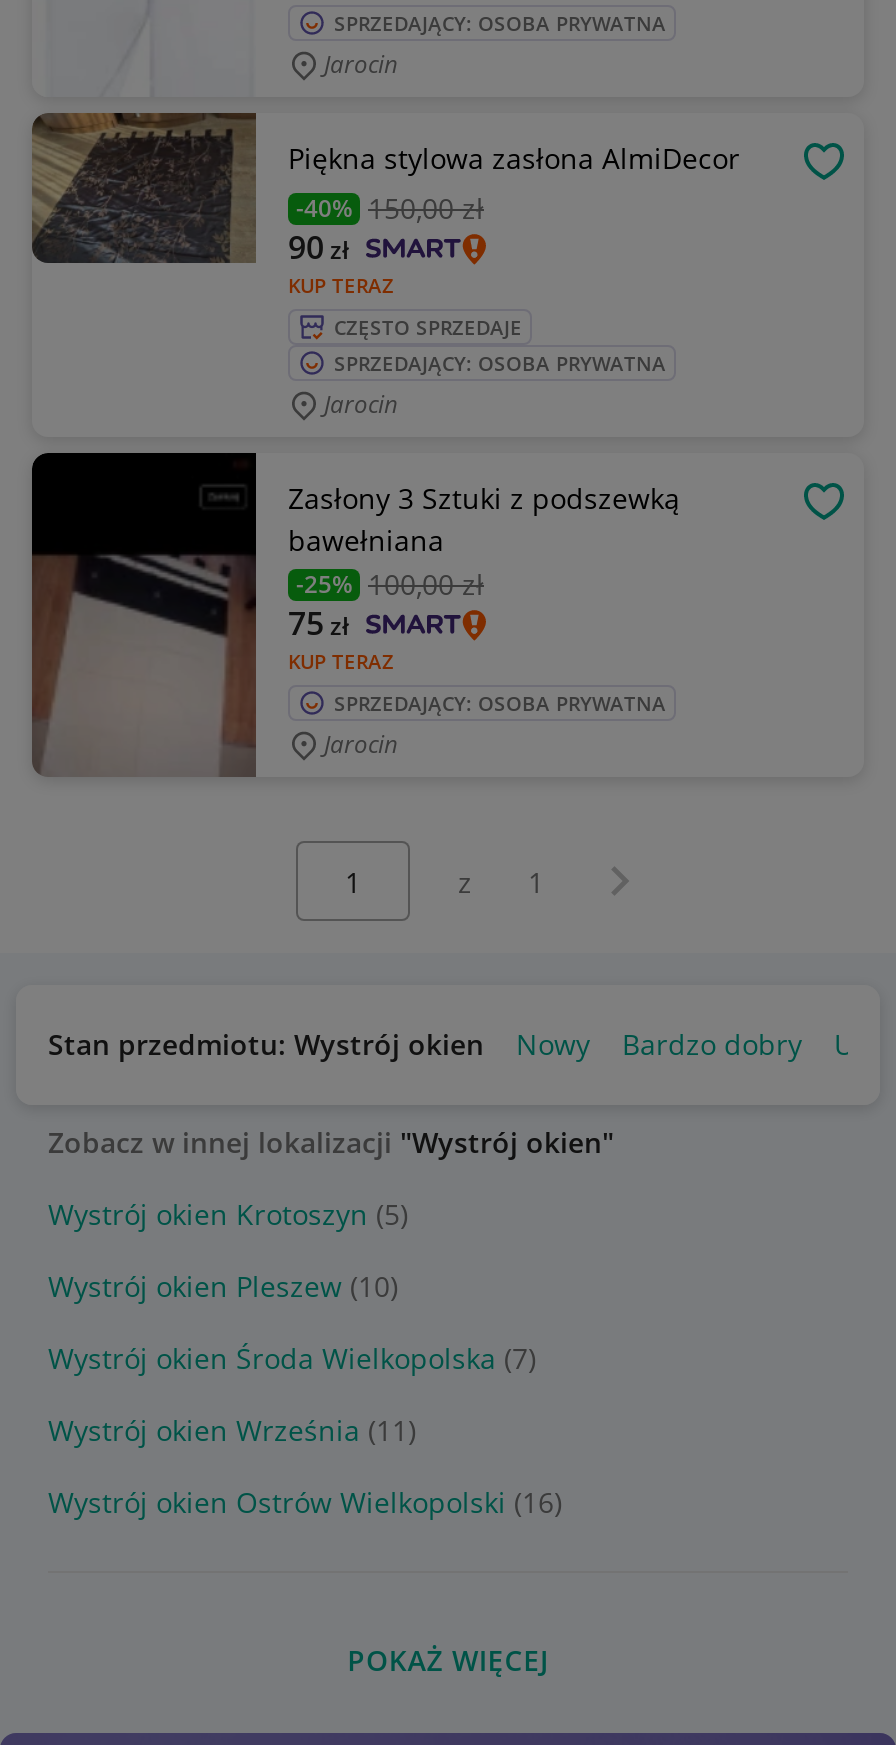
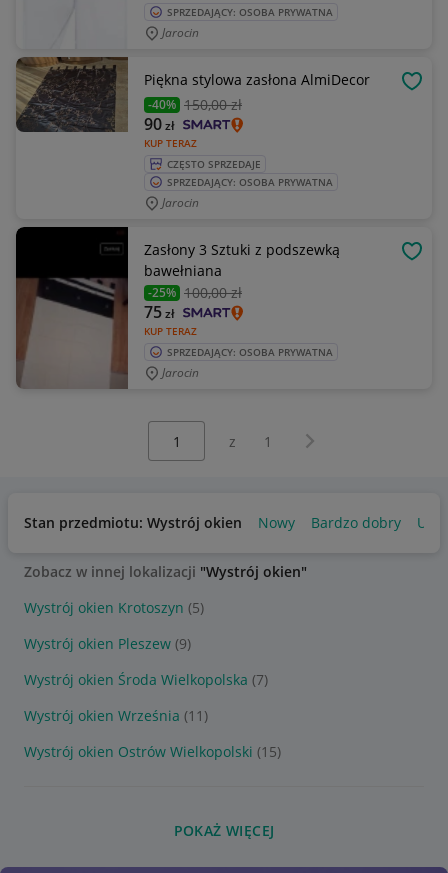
- Wystrój okien Pleszew (10)
+ Wystrój okien Pleszew (9)

- Wystrój okien Ostrów Wielkopolski (16)
+ Wystrój okien Ostrów Wielkopolski (15)
